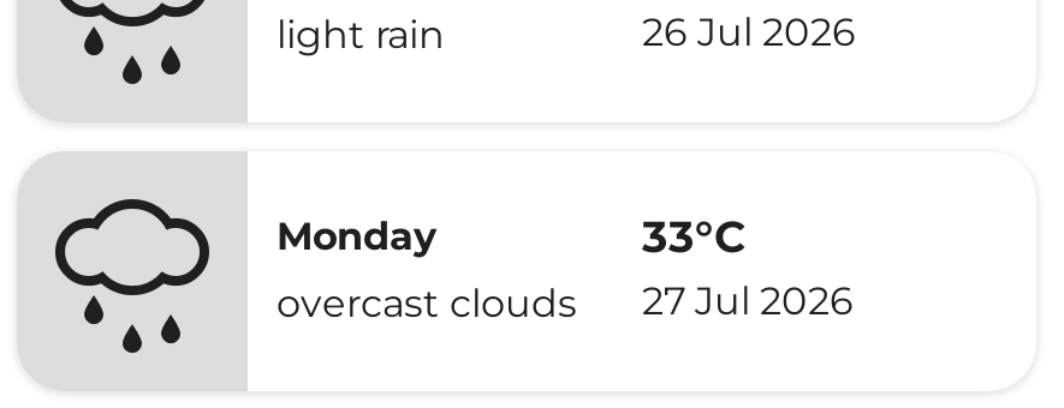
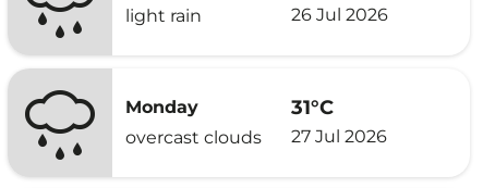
- 33°C
+ 31°C
